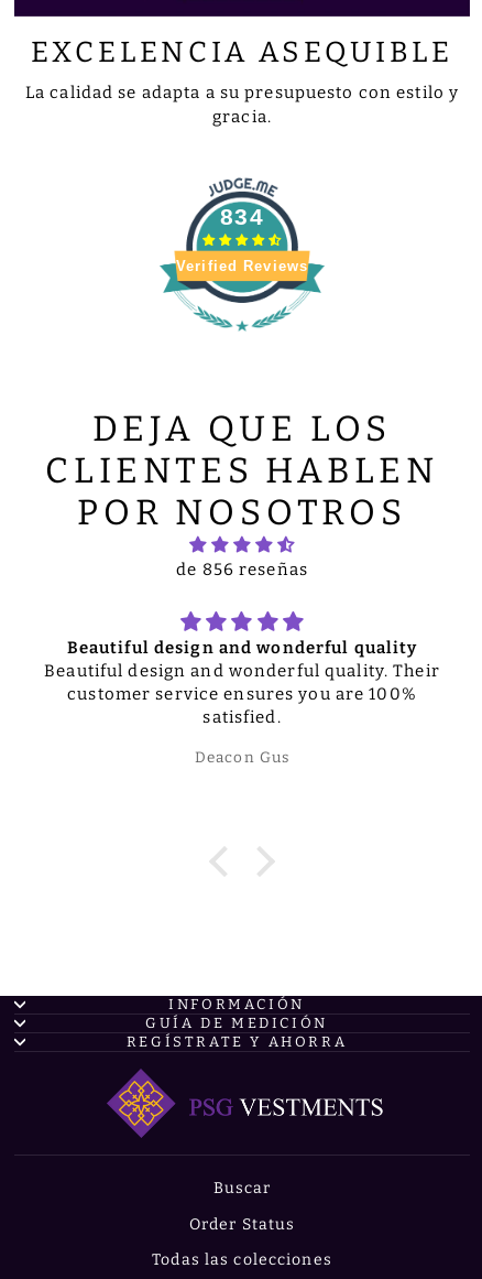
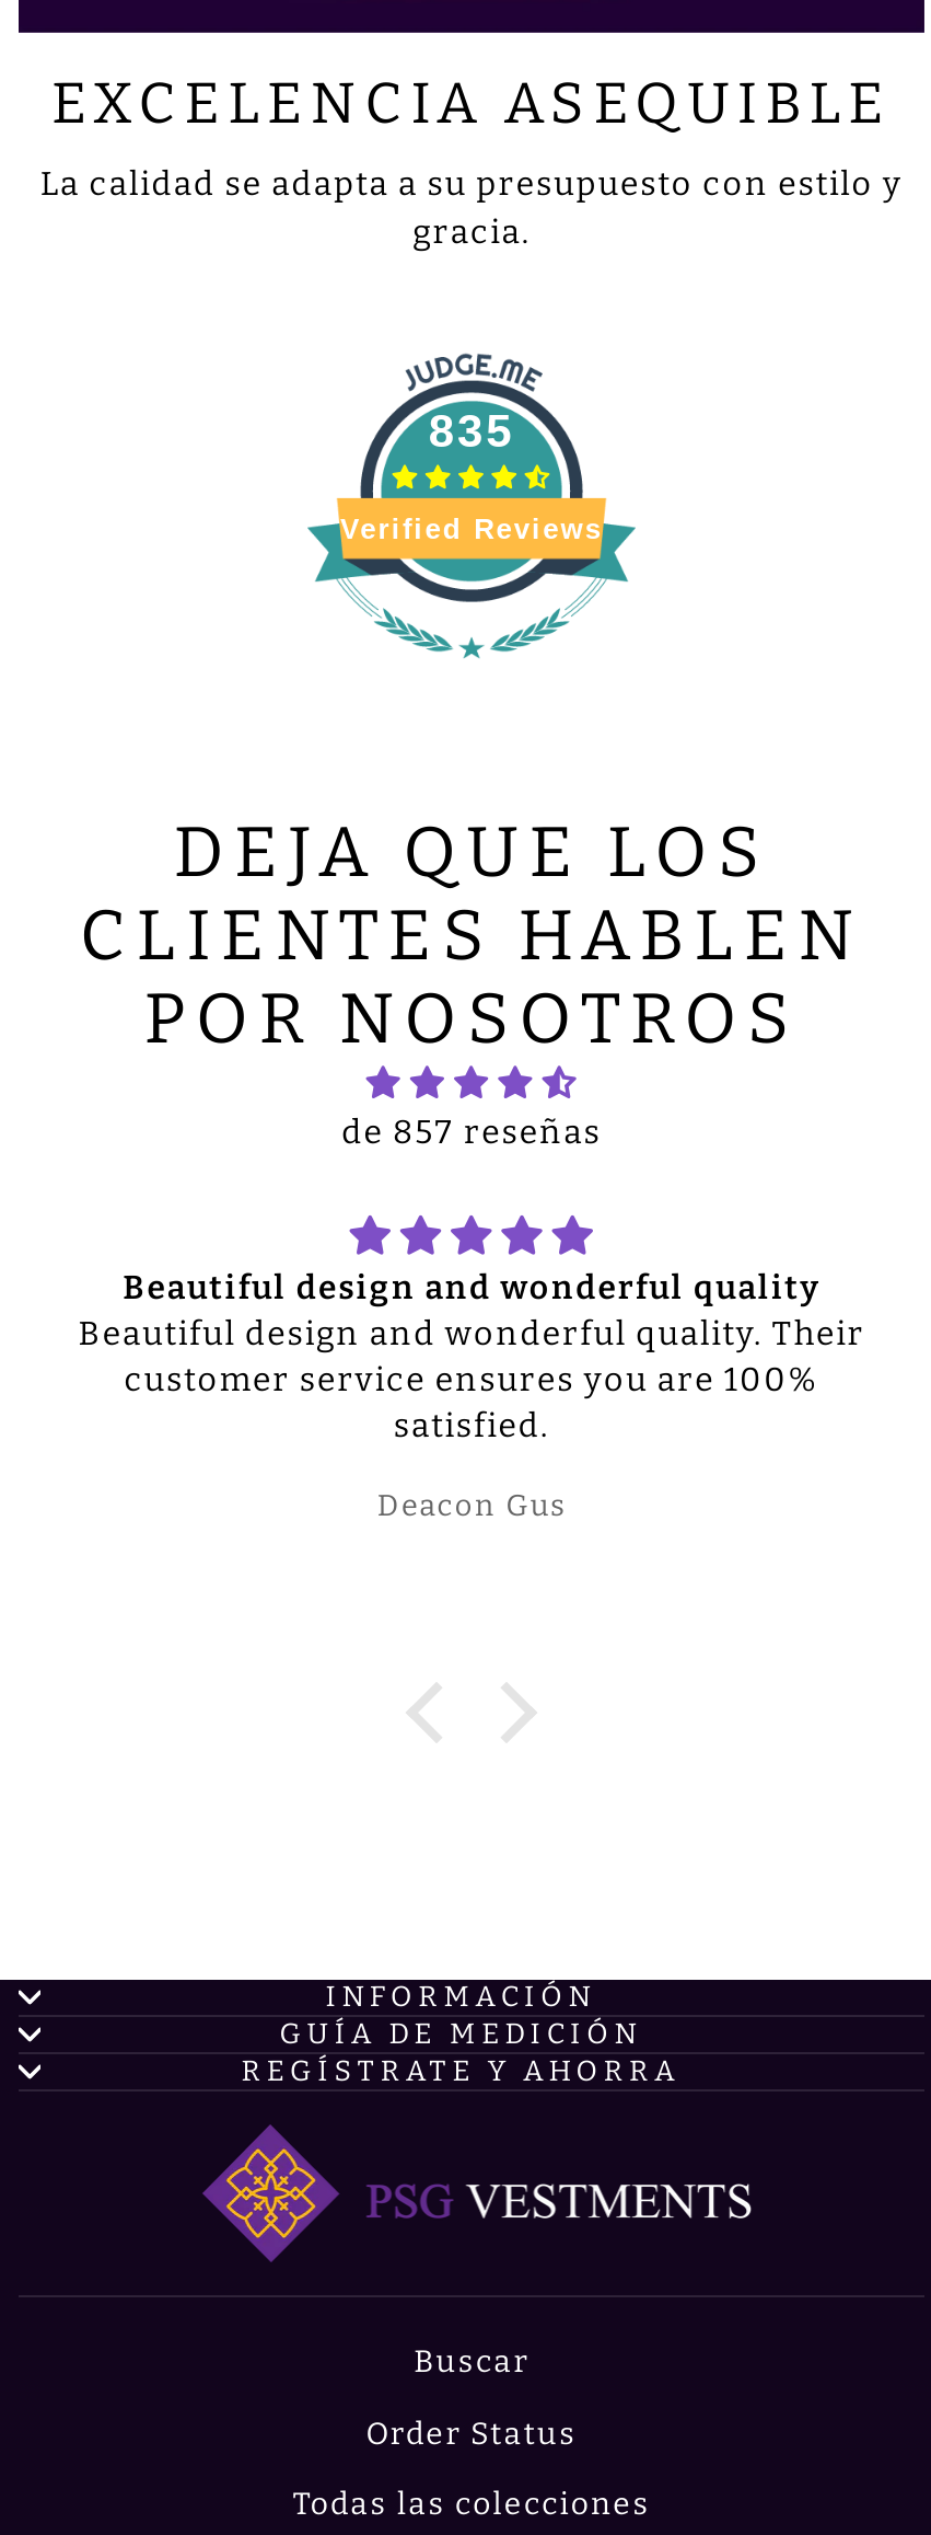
- 834
+ 835

- de 856 reseñas
+ de 857 reseñas
